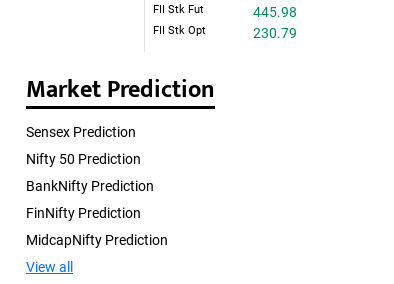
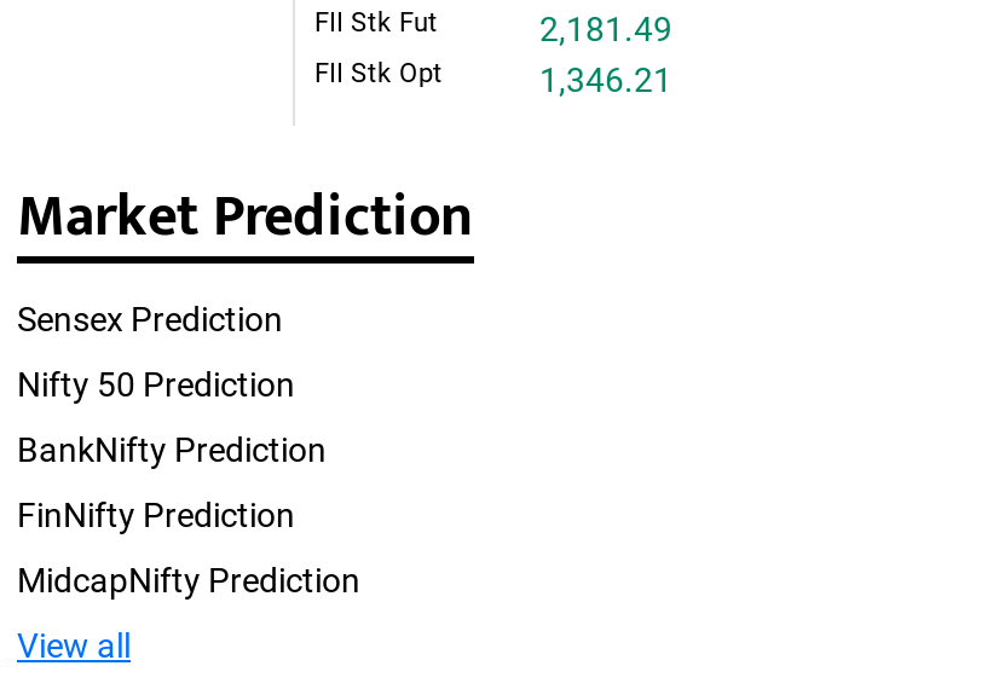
- 445.98
+ 2,181.49

- 230.79
+ 1,346.21
